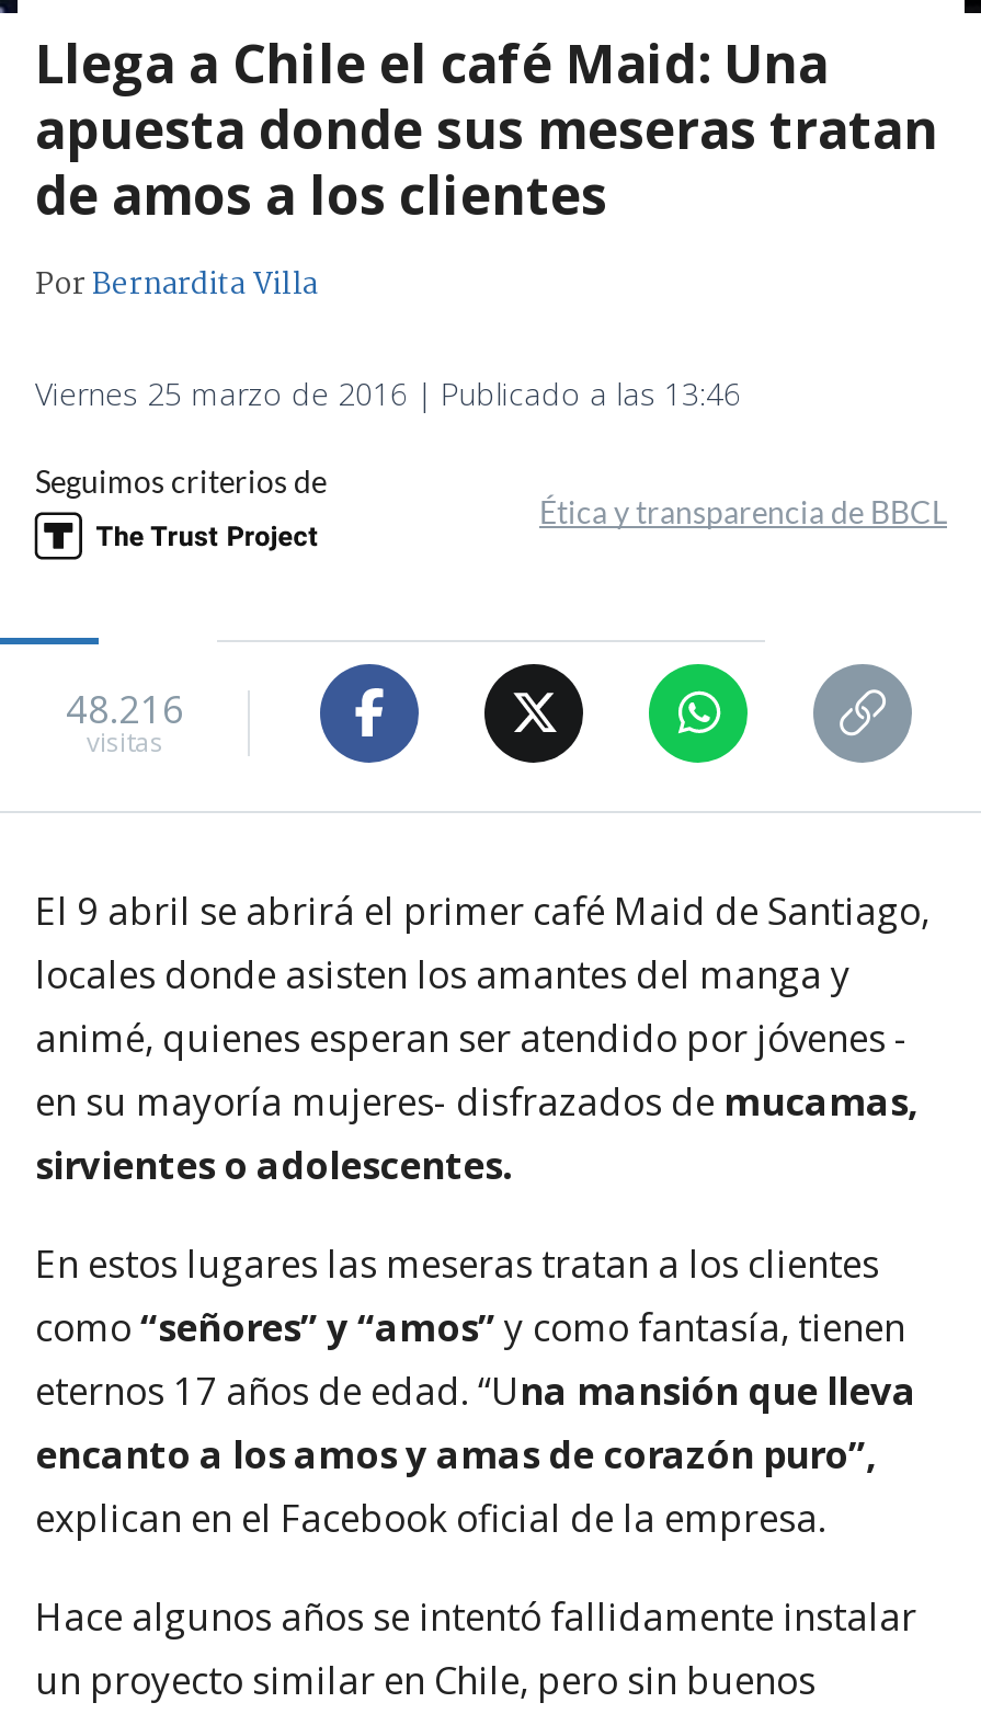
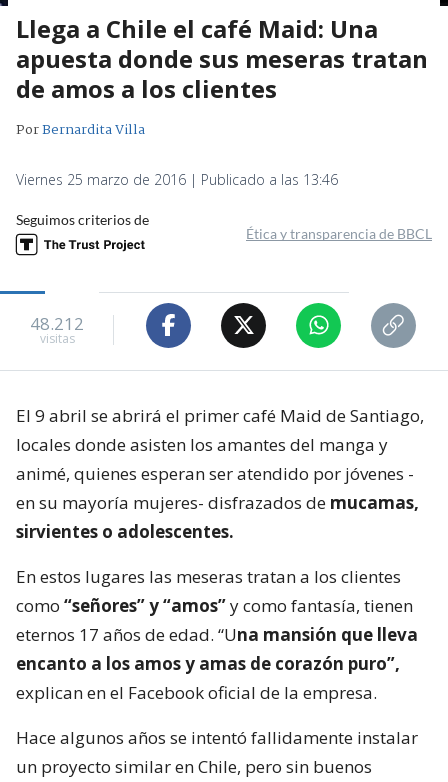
- 48.216
+ 48.212
